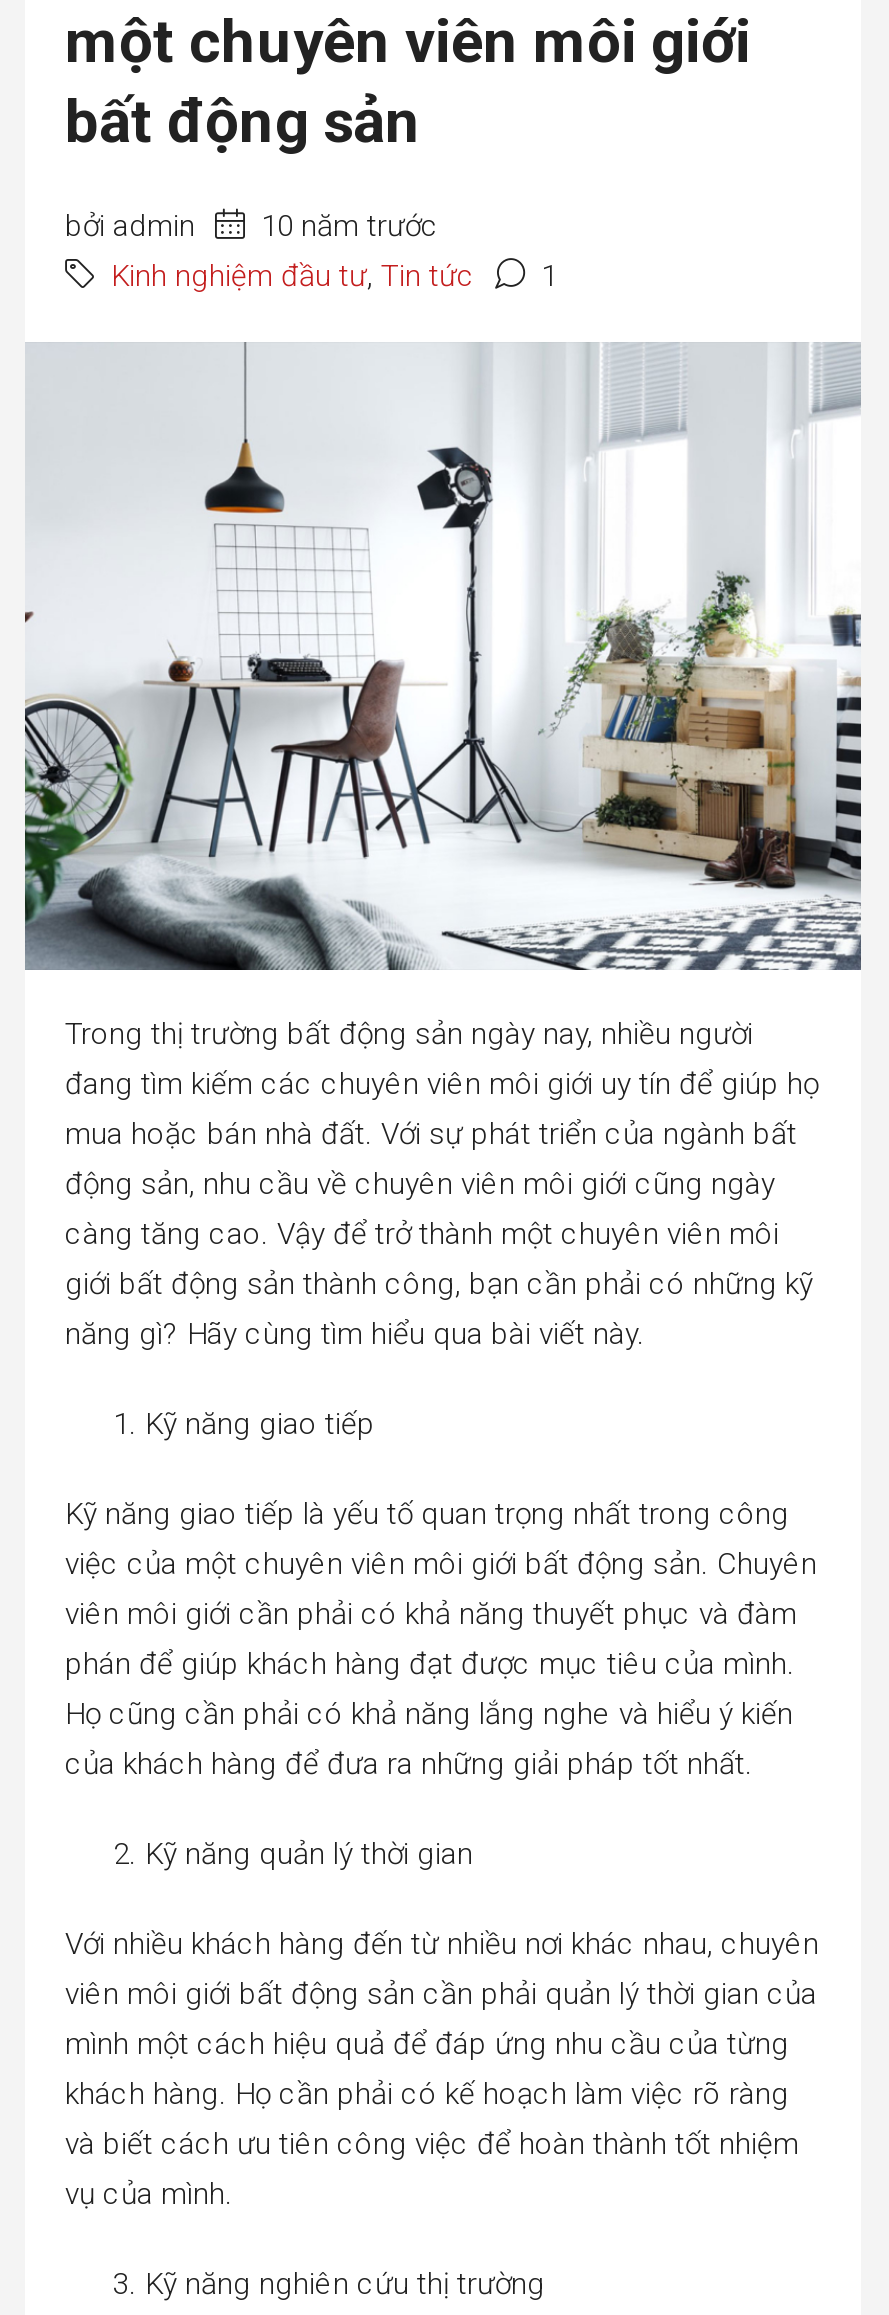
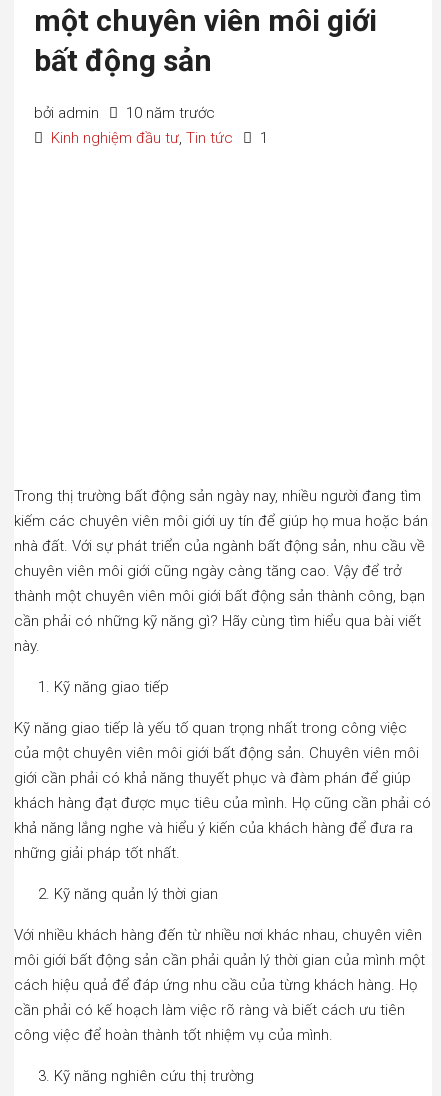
- [image]
